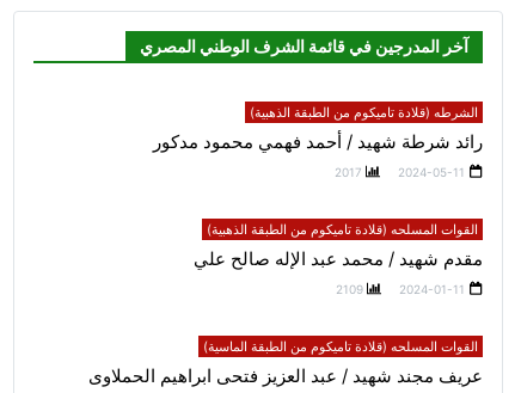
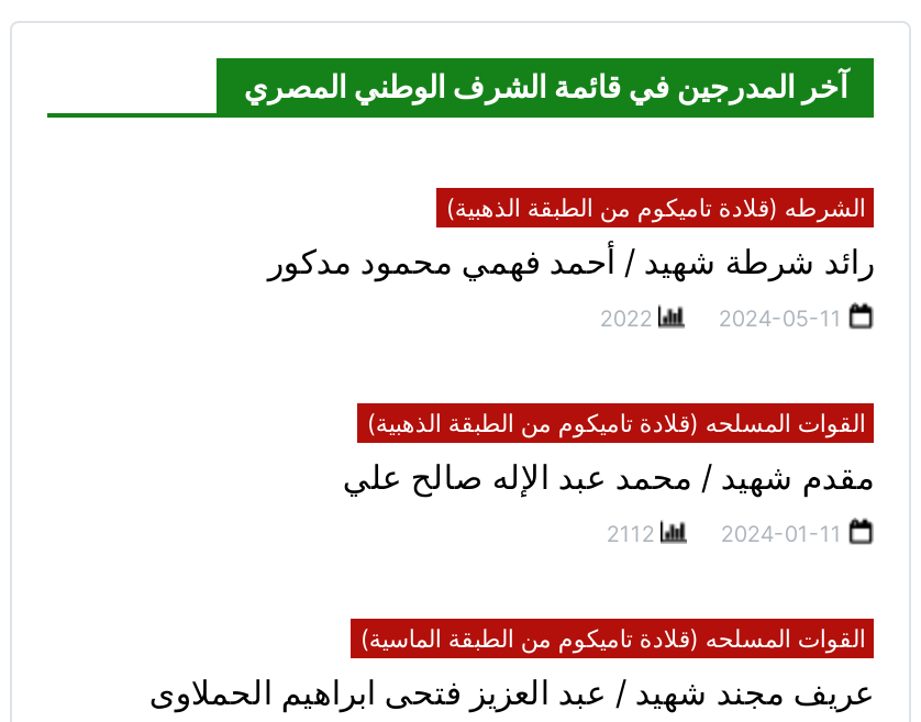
- 2017
+ 2022

- 2109
+ 2112
